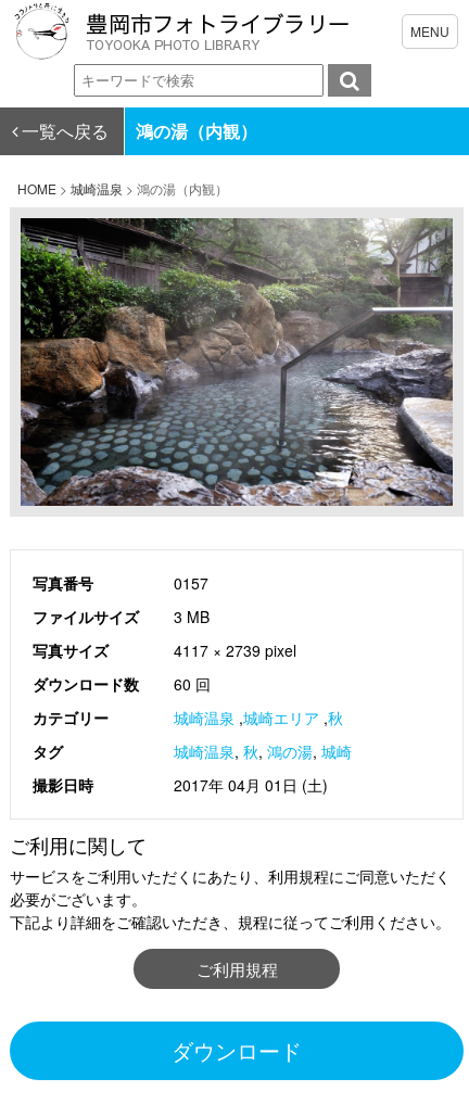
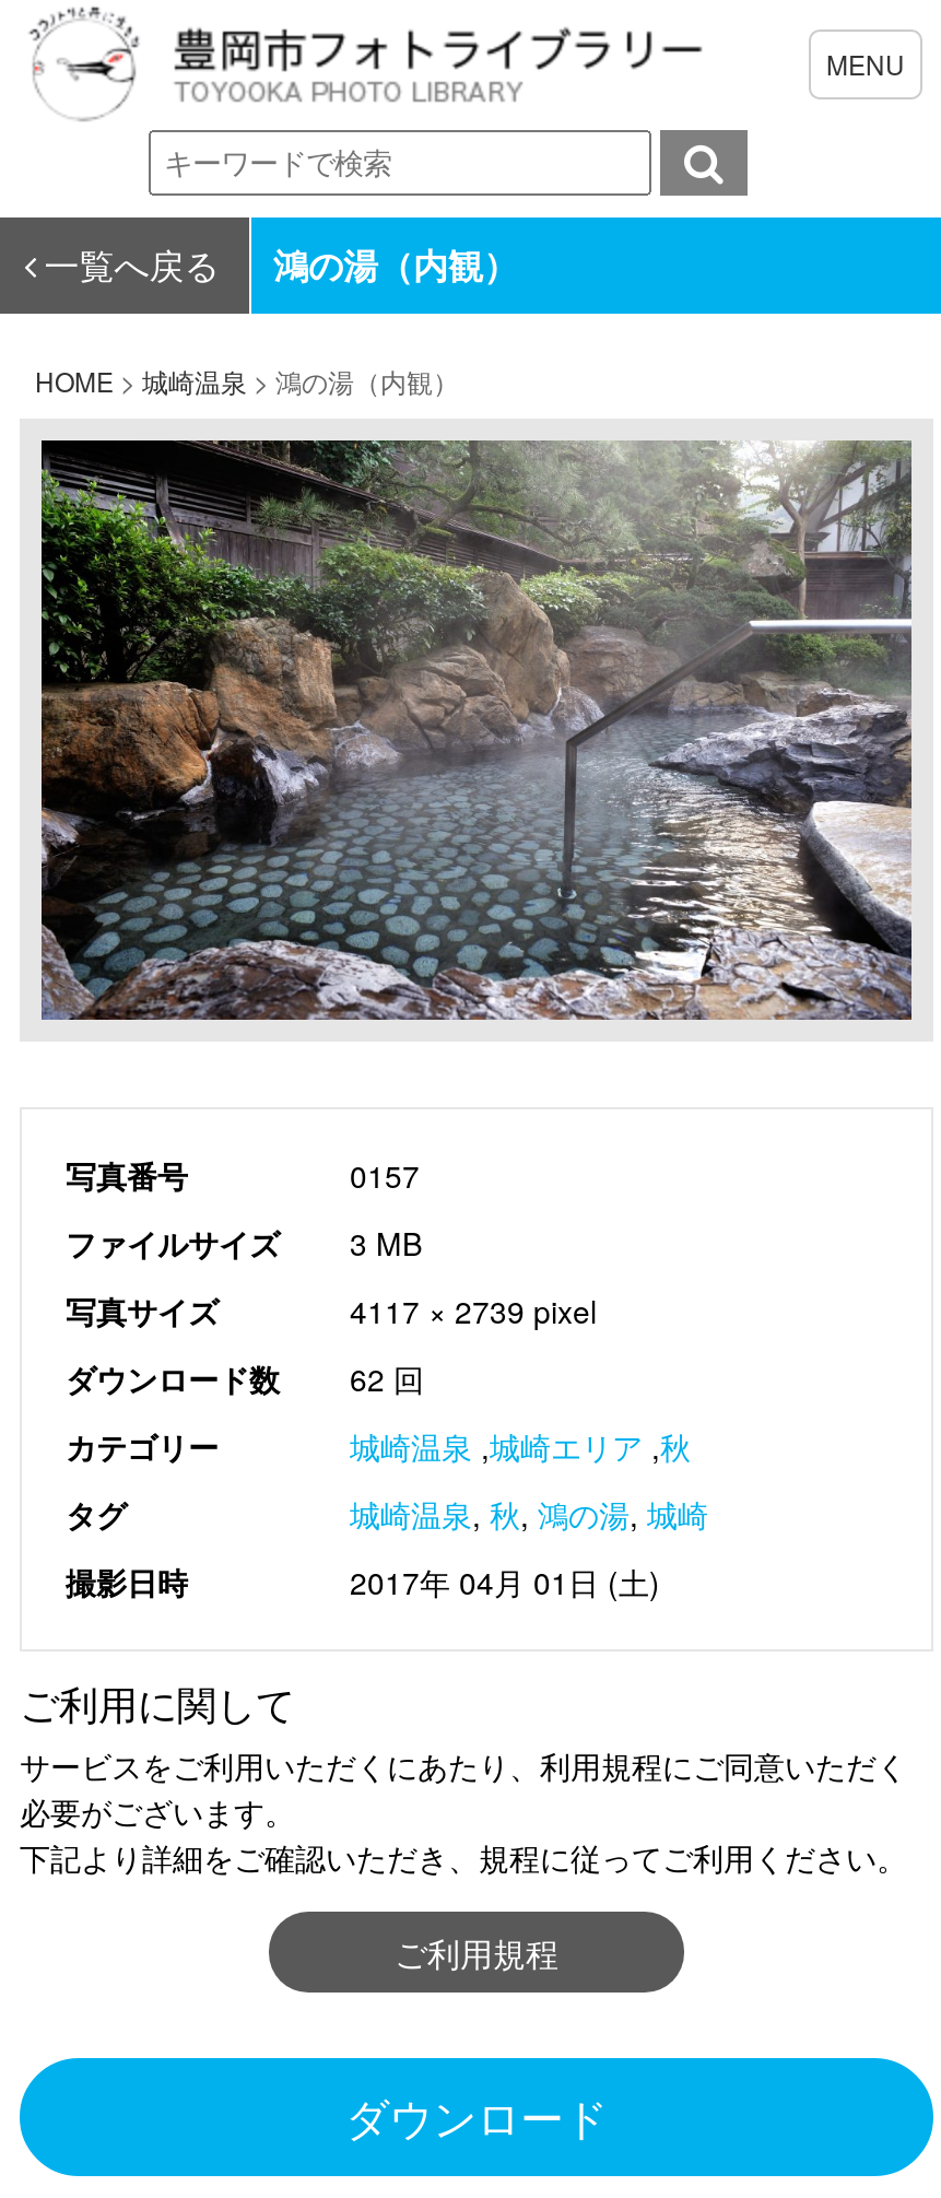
- ダウンロード数 60 回
+ ダウンロード数 62 回
